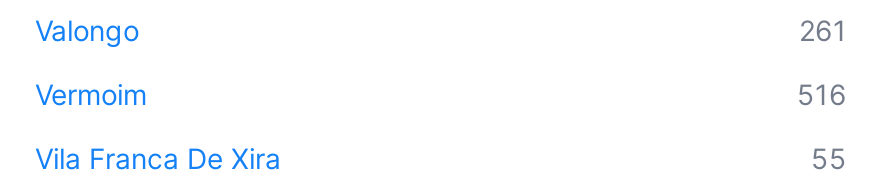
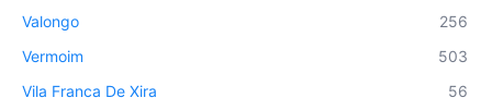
- 261
+ 256

- 516
+ 503

- 55
+ 56
